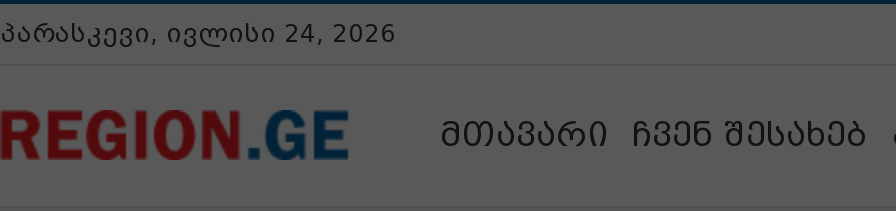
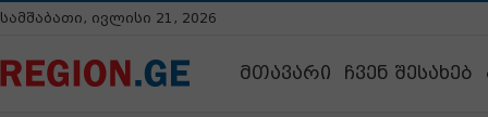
- პარასკევი, ივლისი 24, 2026
+ სამშაბათი, ივლისი 21, 2026
